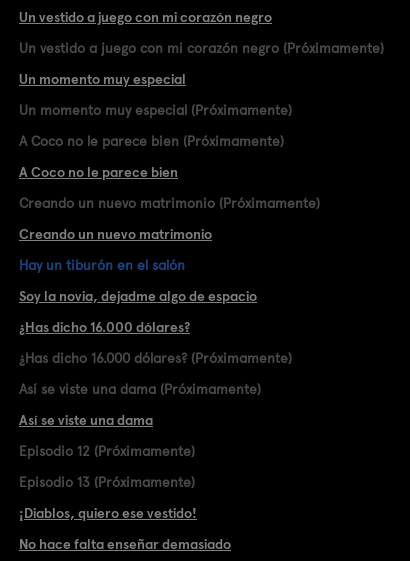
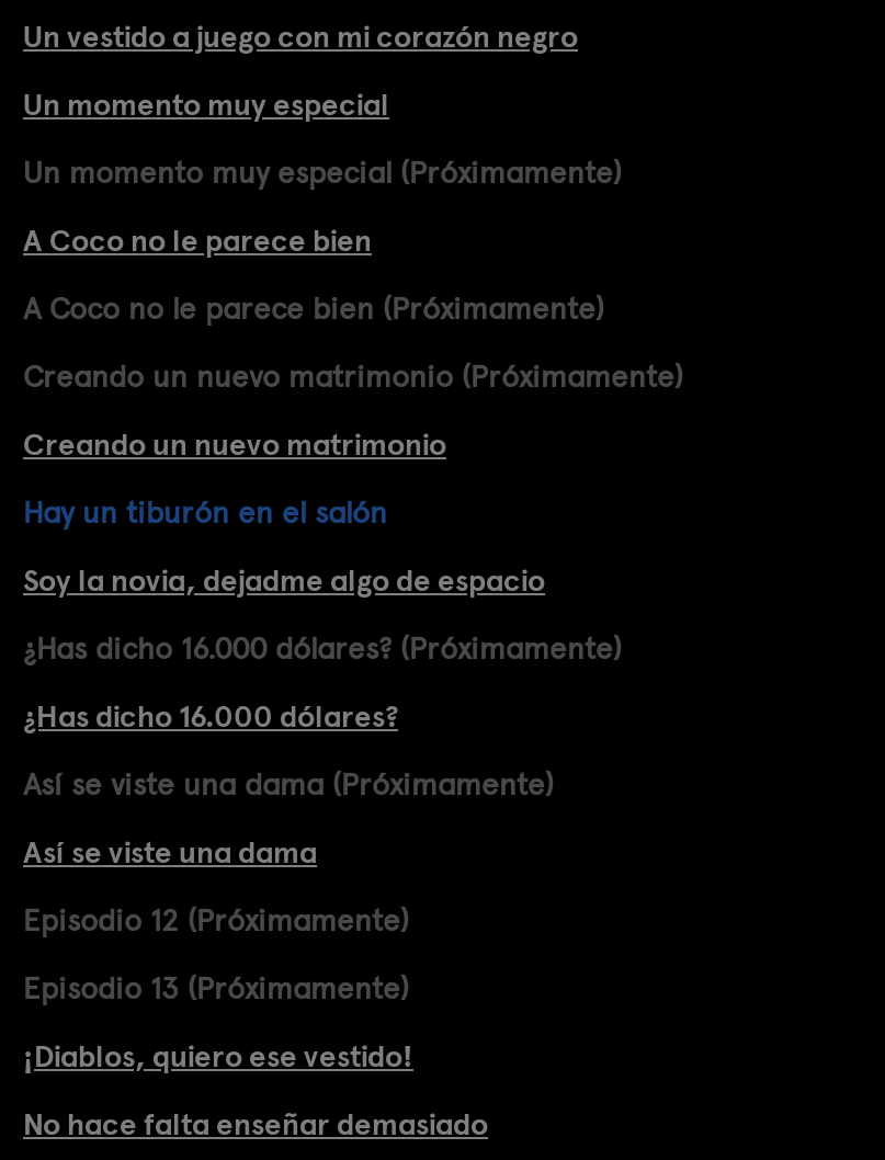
- Un vestido a juego con mi corazón negro (Próximamente)

moved up: A Coco no le parece bien

moved up: ¿Has dicho 16.000 dólares? (Próximamente)
